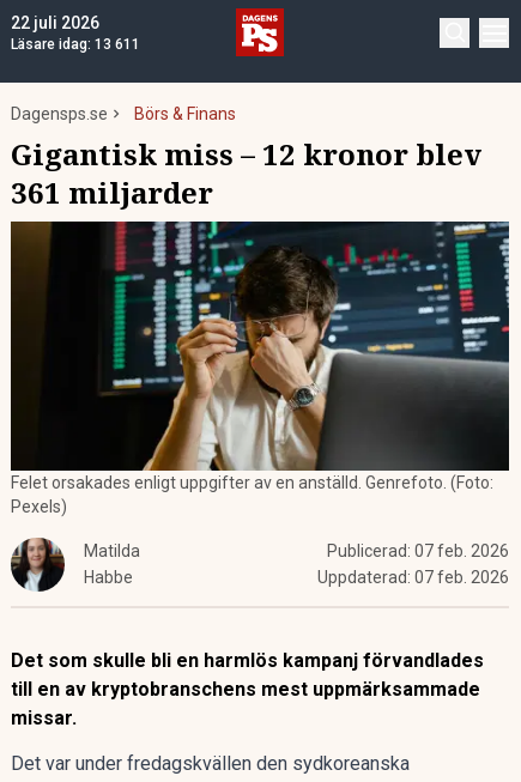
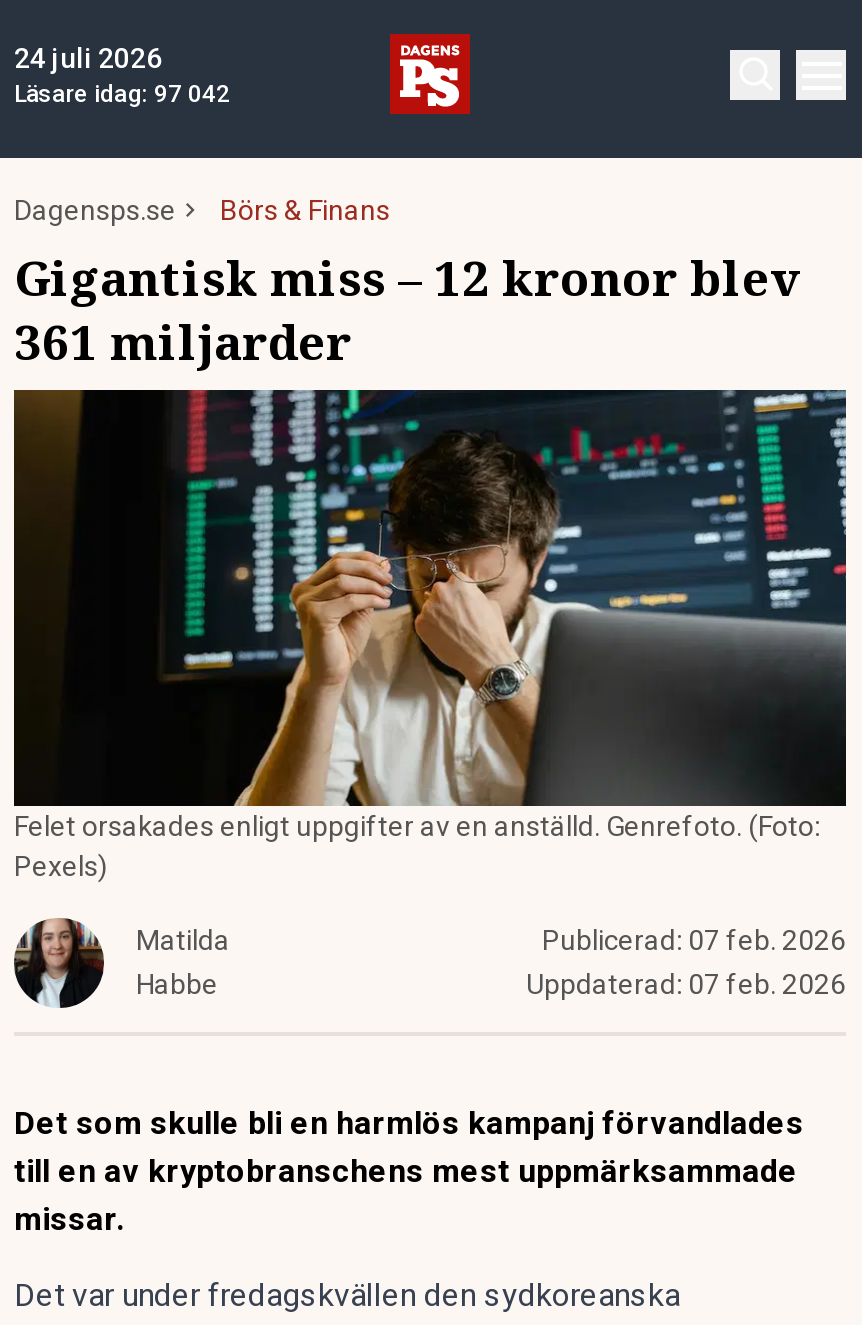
- 22 juli 2026
+ 24 juli 2026

- Läsare idag: 13 611
+ Läsare idag: 97 042
